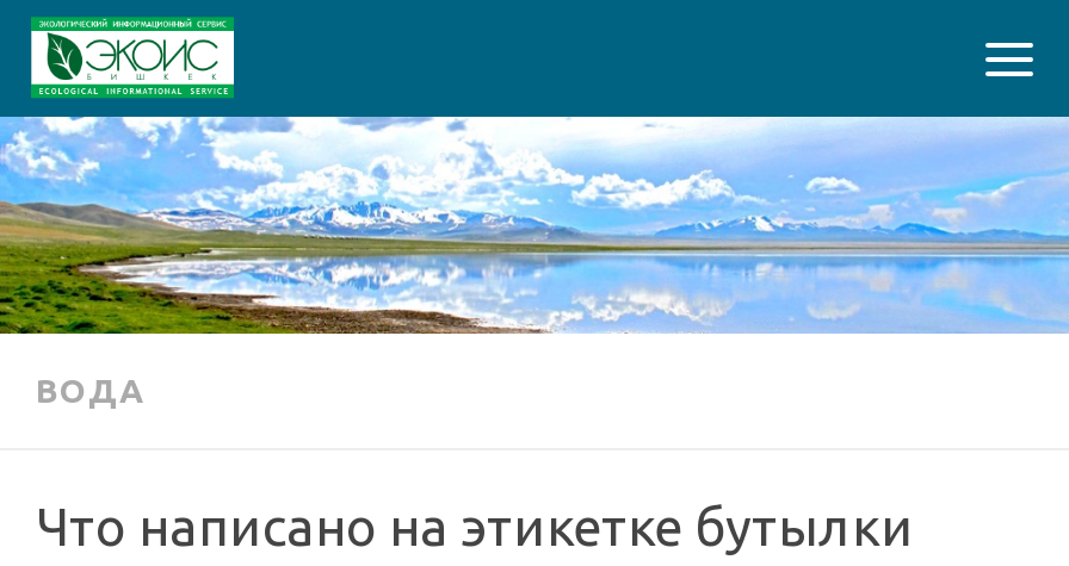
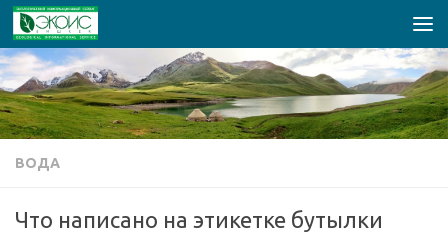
- [image]
+ [image]
